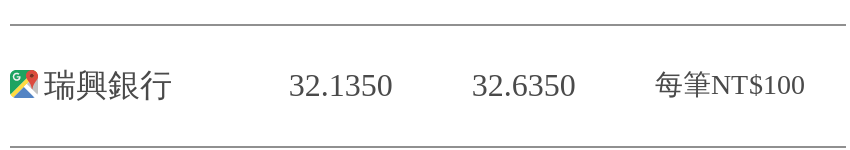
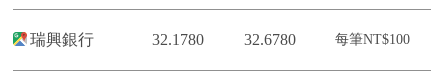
- 32.1350
+ 32.1780

- 32.6350
+ 32.6780
